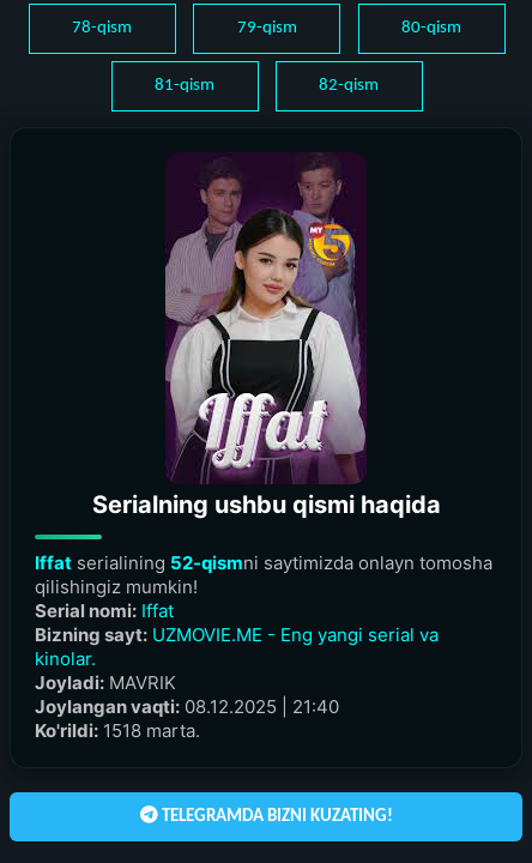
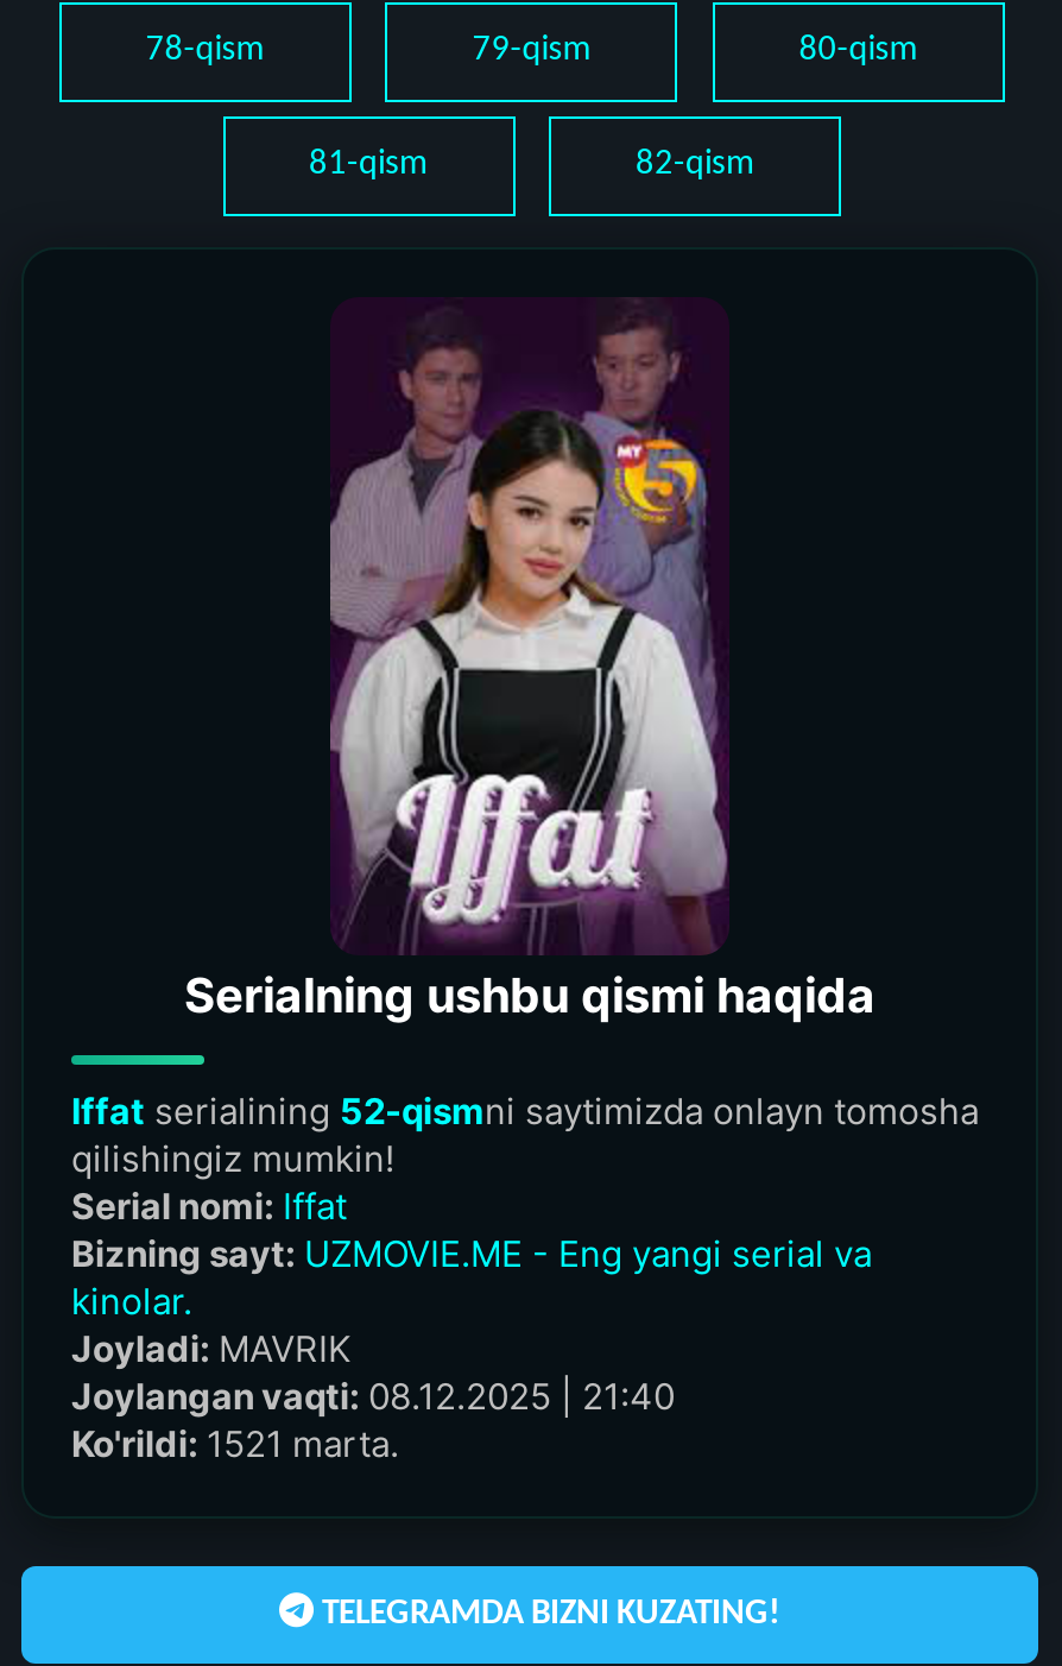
- Ko'rildi: 1518 marta.
+ Ko'rildi: 1521 marta.
